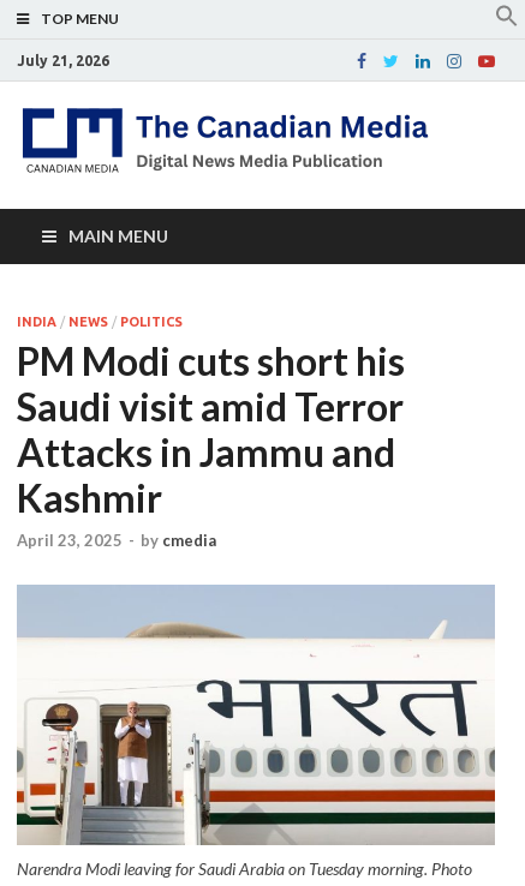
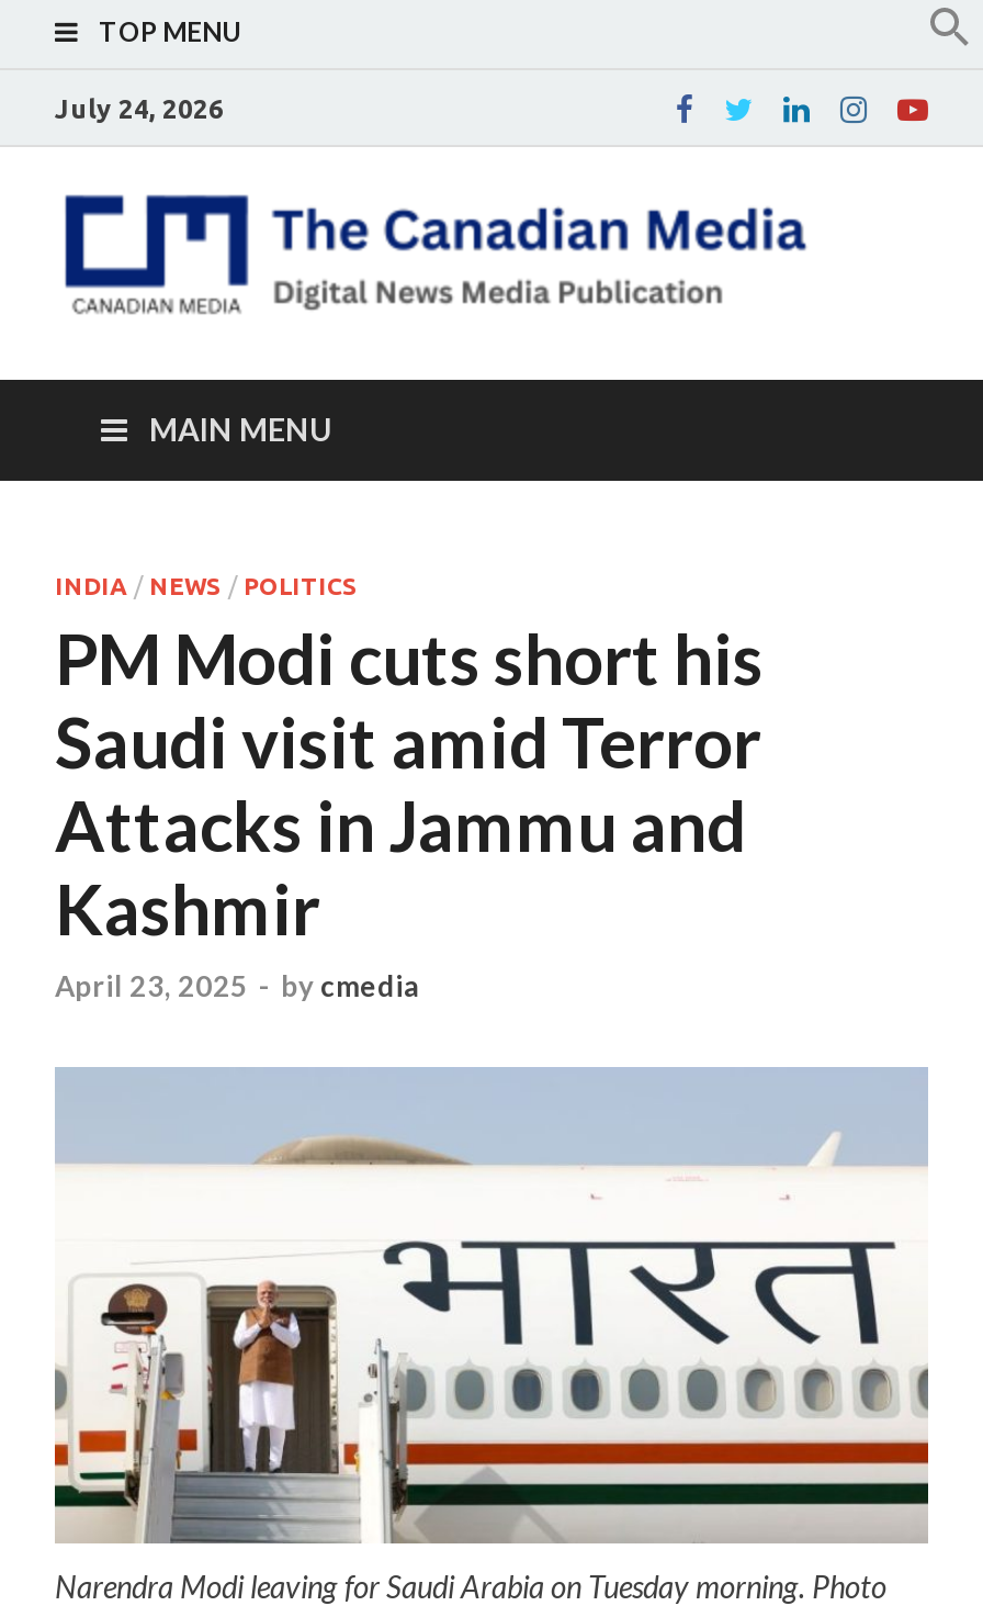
- July 21, 2026
+ July 24, 2026
